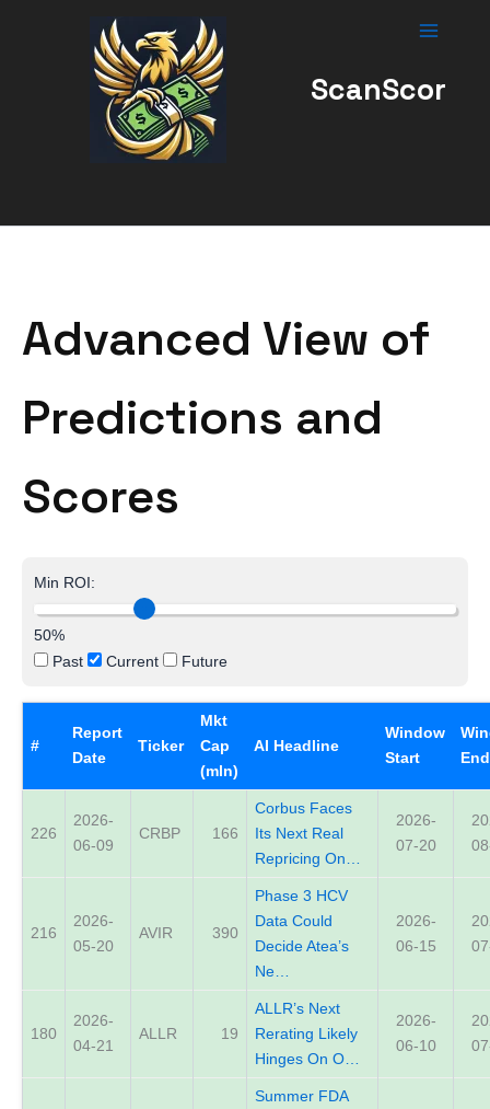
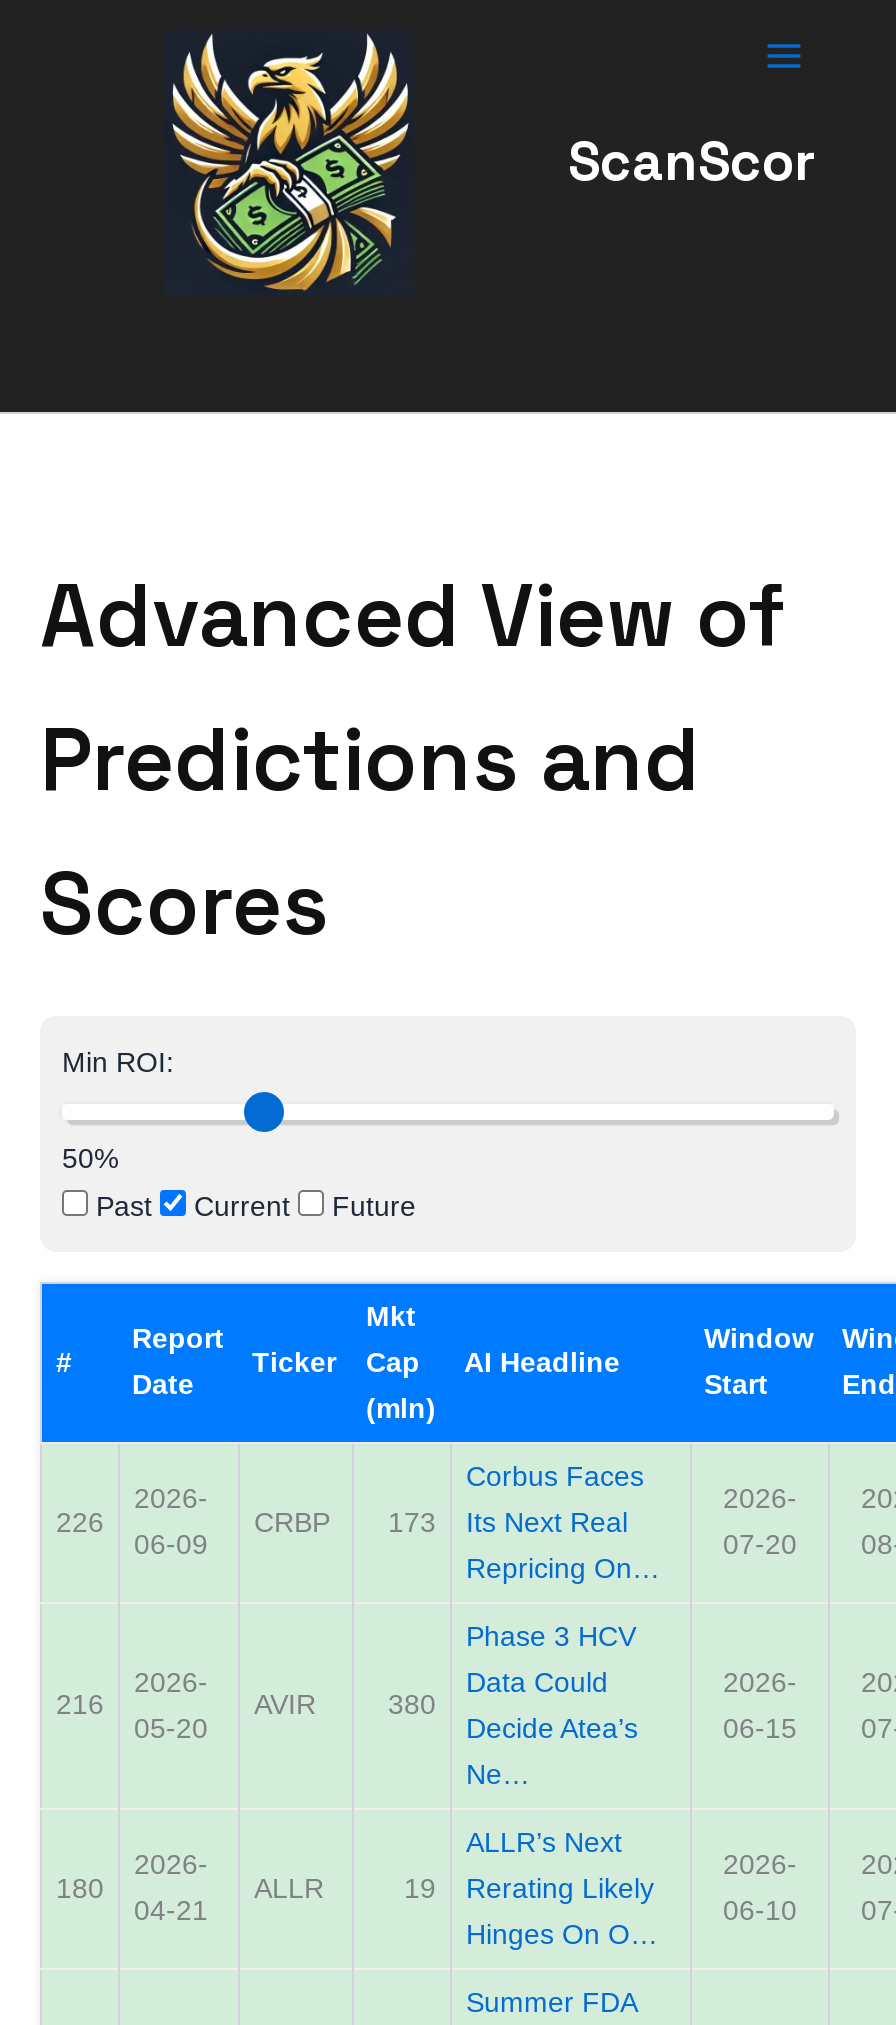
- CRBP 166 Its Next Real
+ CRBP 173 Its Next Real

- 390
+ 380
